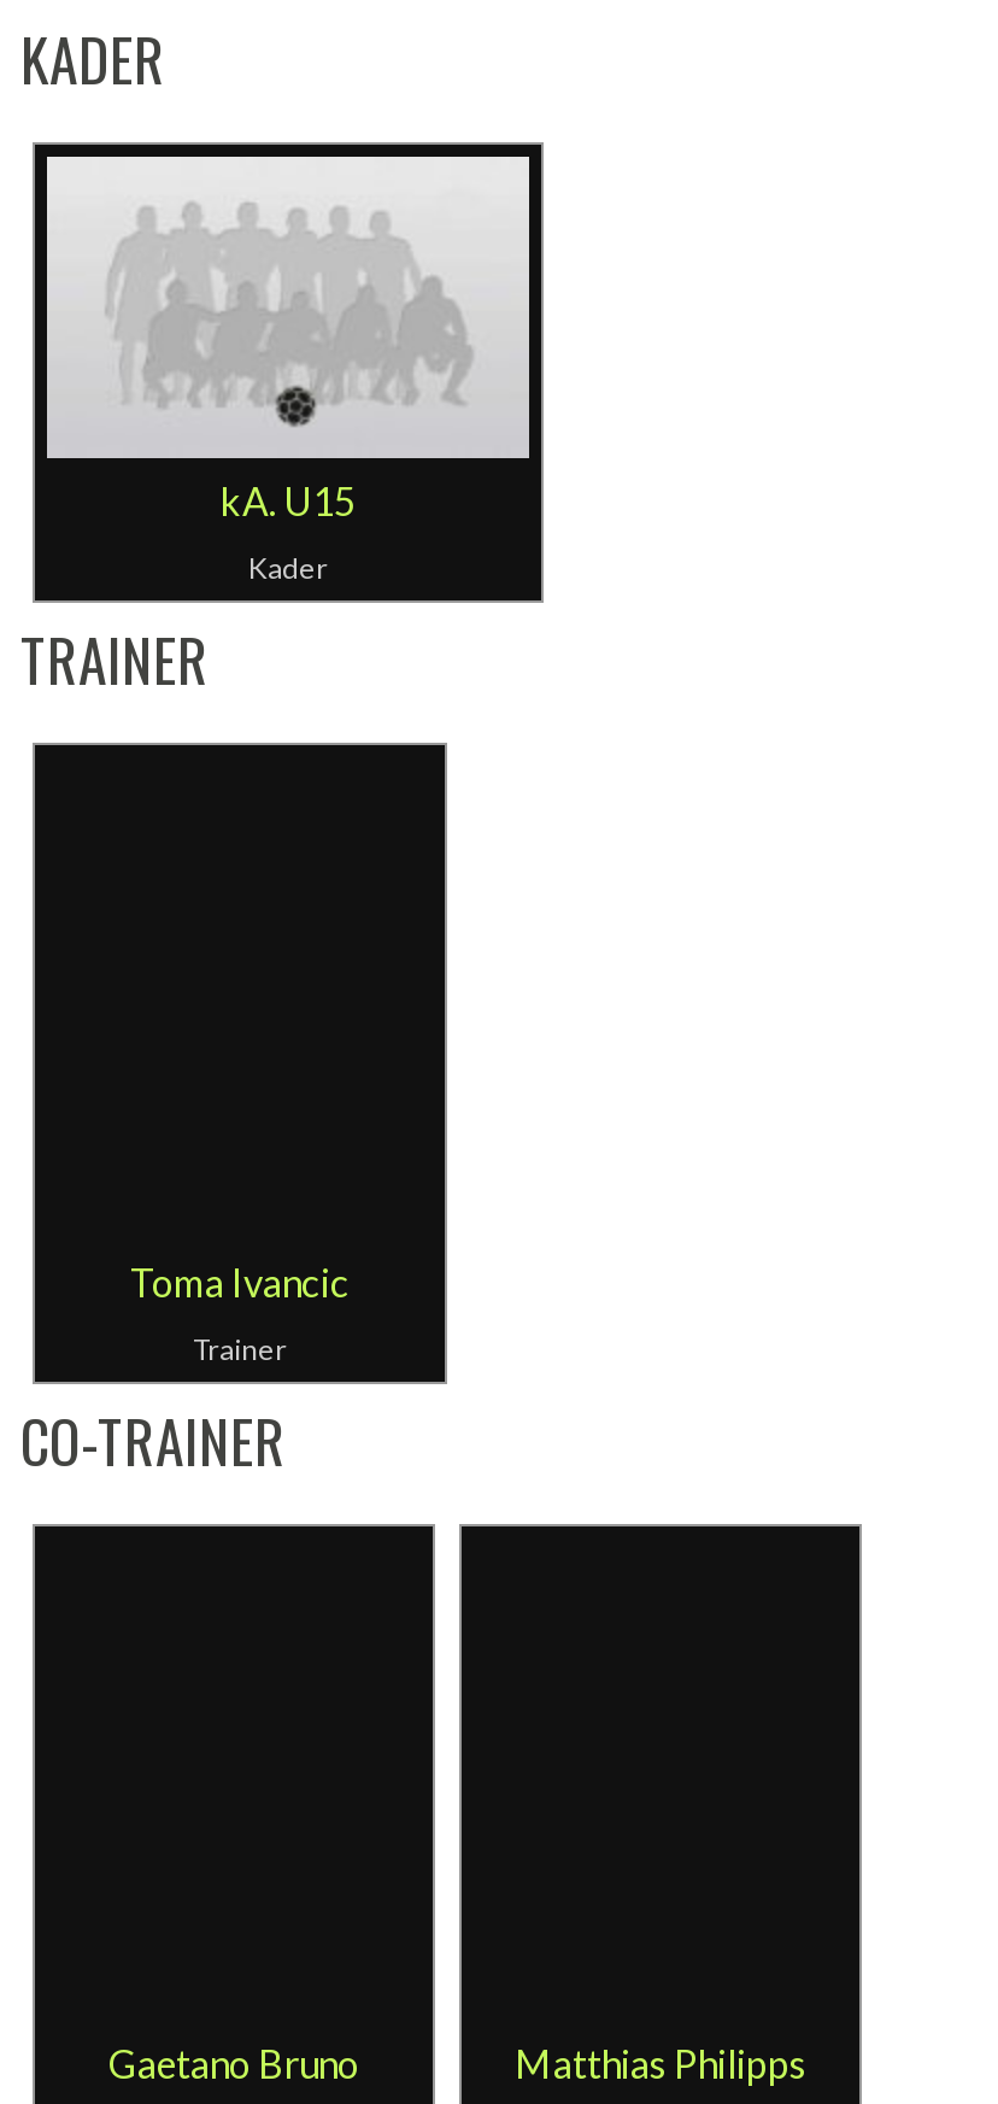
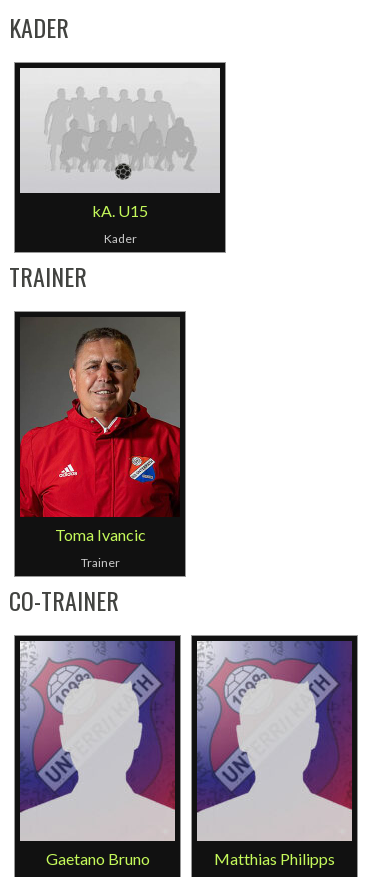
+ [image]

+ [image]

+ [image]
